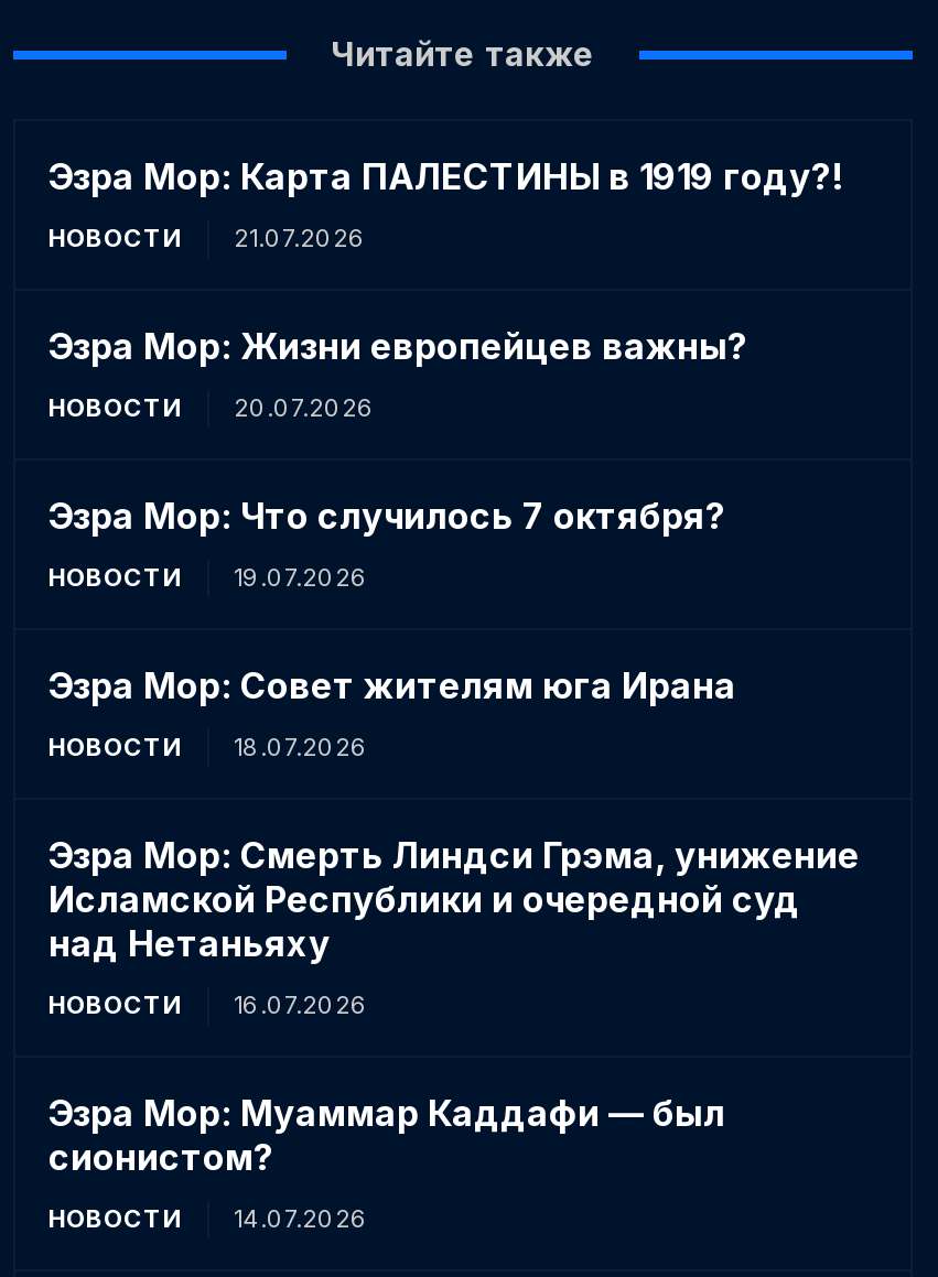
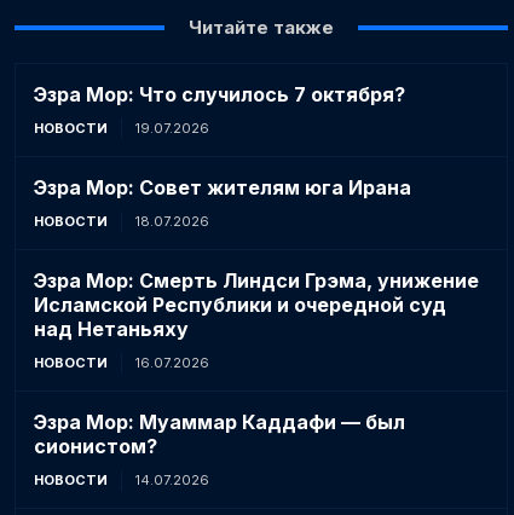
- Эзра Мор: Карта ПАЛЕСТИНЫ в 1919 году?!
- НОВОСТИ
- 21.07.2026
- Эзра Мор: Жизни европейцев важны?
- НОВОСТИ
- 20.07.2026
